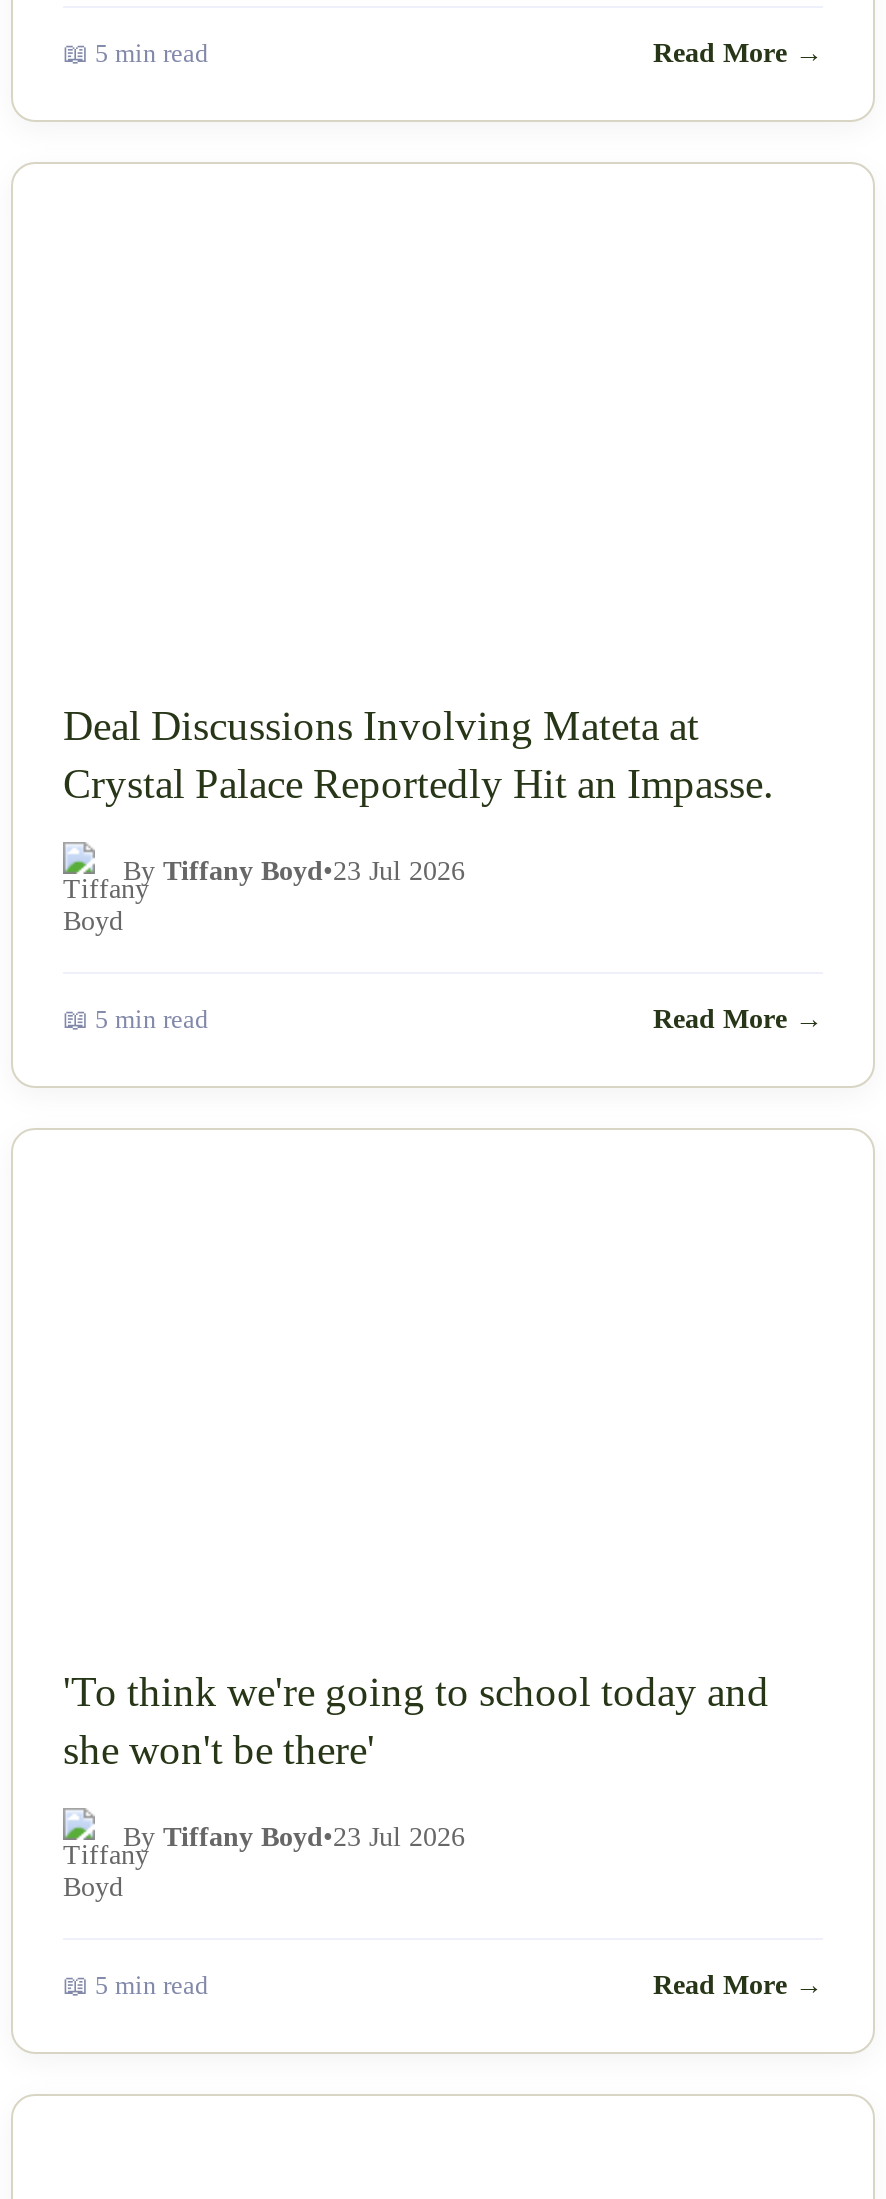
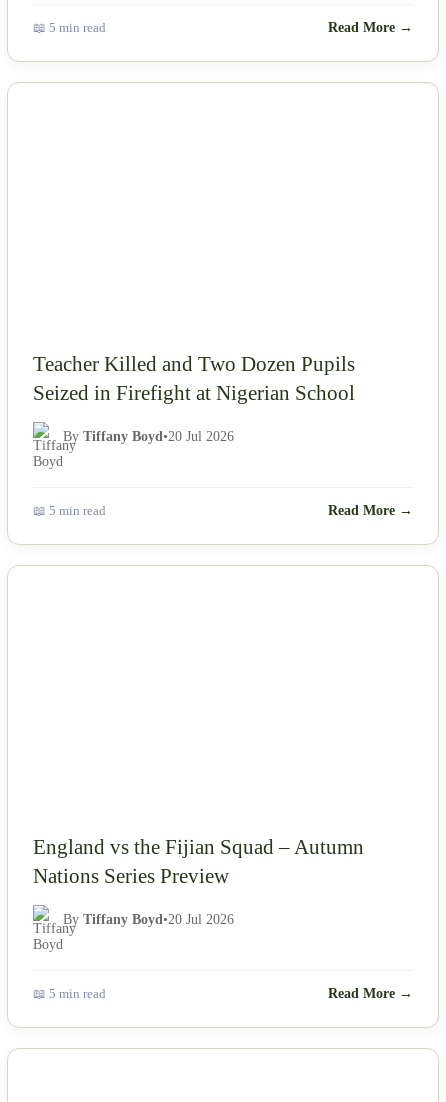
- Deal Discussions Involving Mateta at
- Crystal Palace Reportedly Hit an Impasse.
+ Teacher Killed and Two Dozen Pupils
+ Seized in Firefight at Nigerian School

- By Tiffany Boyd•23 Jul 2026
+ By Tiffany Boyd•20 Jul 2026

- 'To think we're going to school today and
- she won't be there'
+ England vs the Fijian Squad – Autumn
+ Nations Series Preview

- By Tiffany Boyd•23 Jul 2026
+ By Tiffany Boyd•20 Jul 2026
